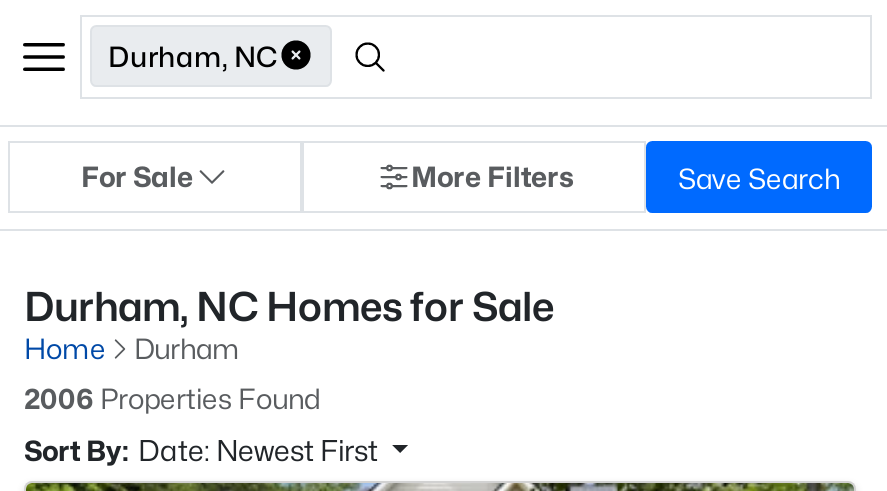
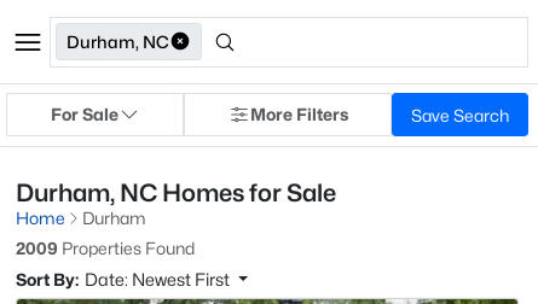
- 2006 Properties Found
+ 2009 Properties Found
